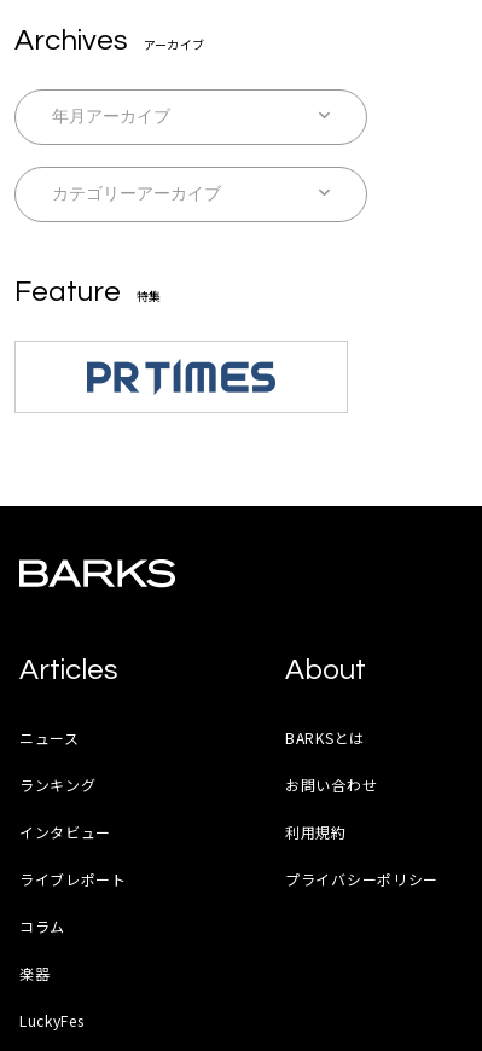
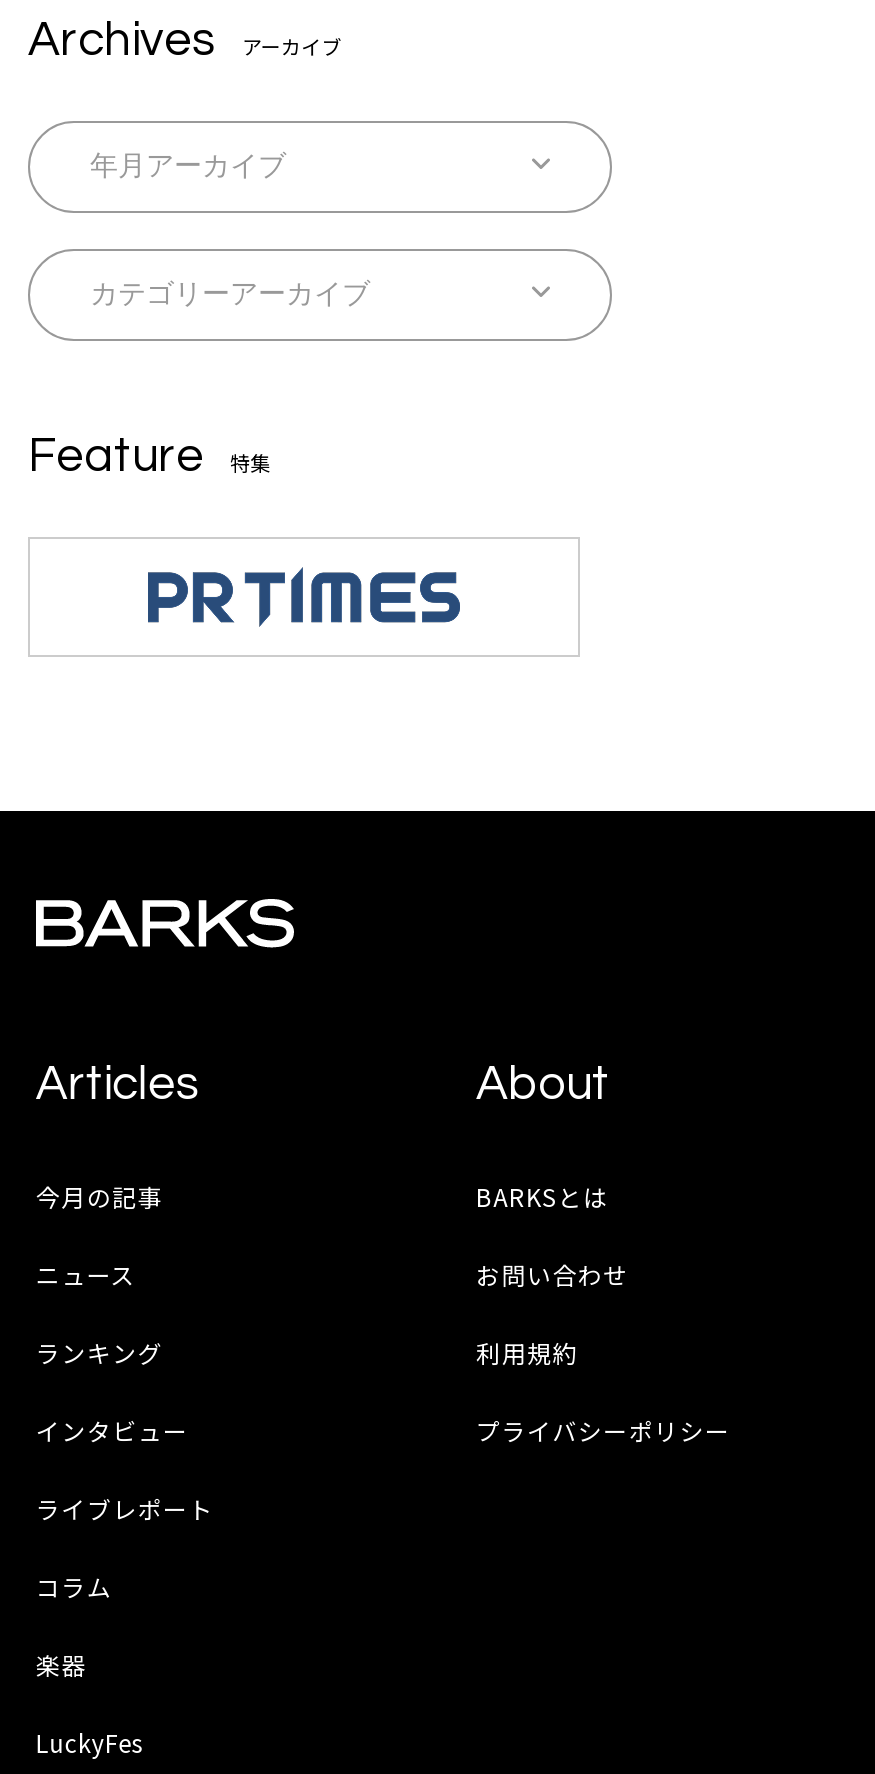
+ 今月の記事
